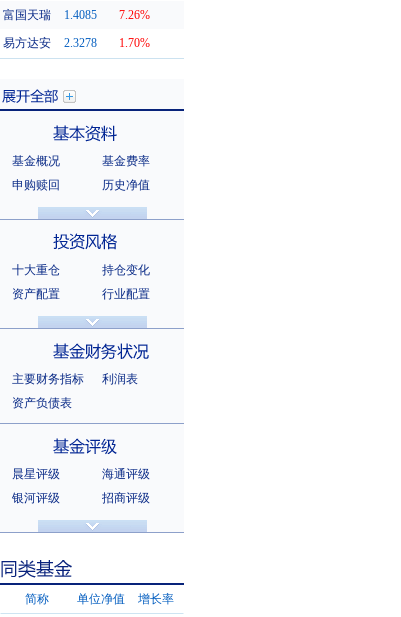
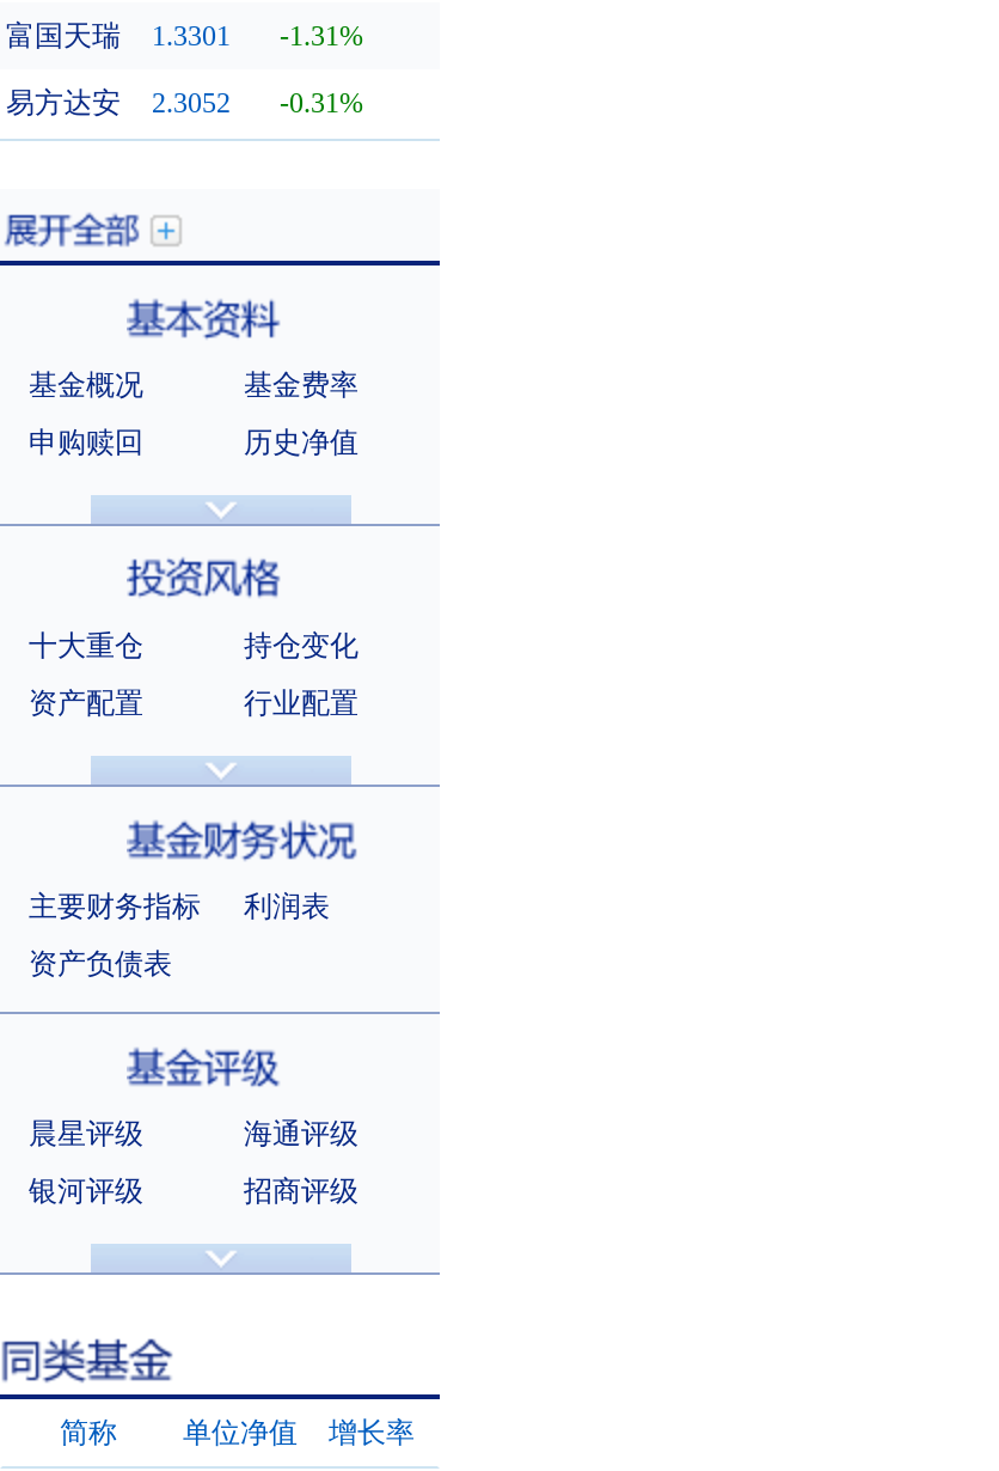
- 1.4085
+ 1.3301

- 7.26%
+ -1.31%

- 2.3278
+ 2.3052

- 1.70%
+ -0.31%
